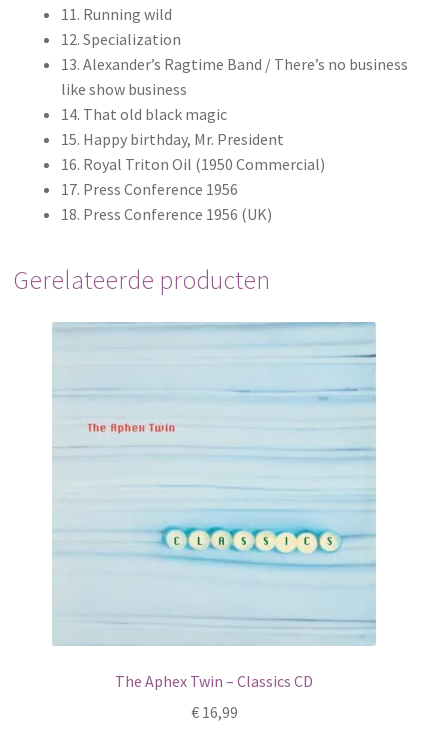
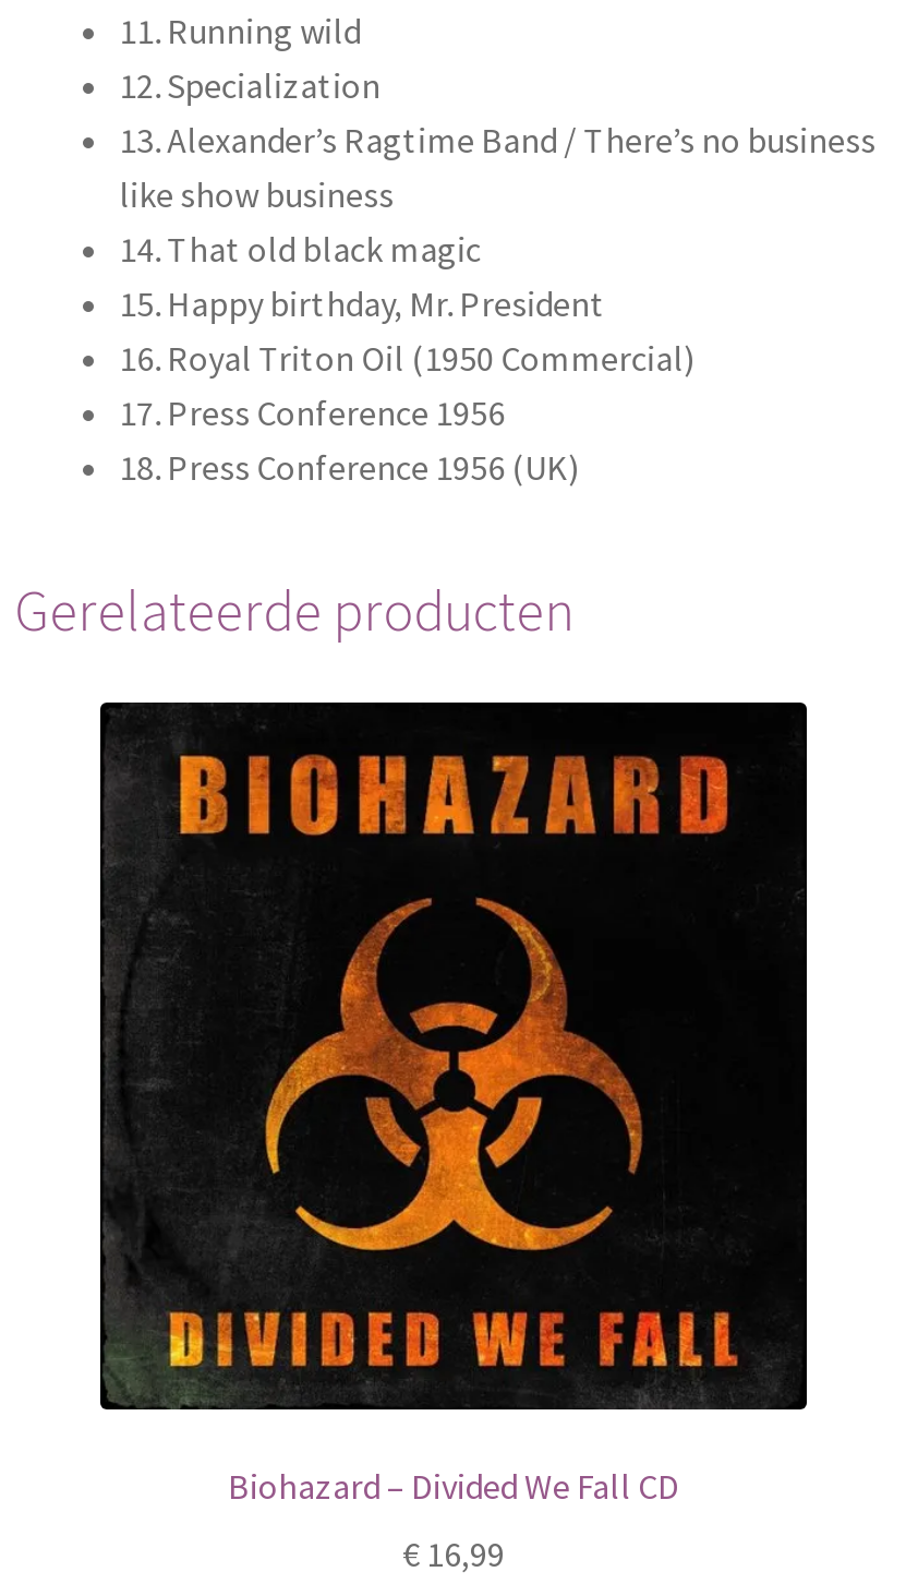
- [image]
- The Aphex Twin – Classics CD
+ [image]
+ Biohazard – Divided We Fall CD
